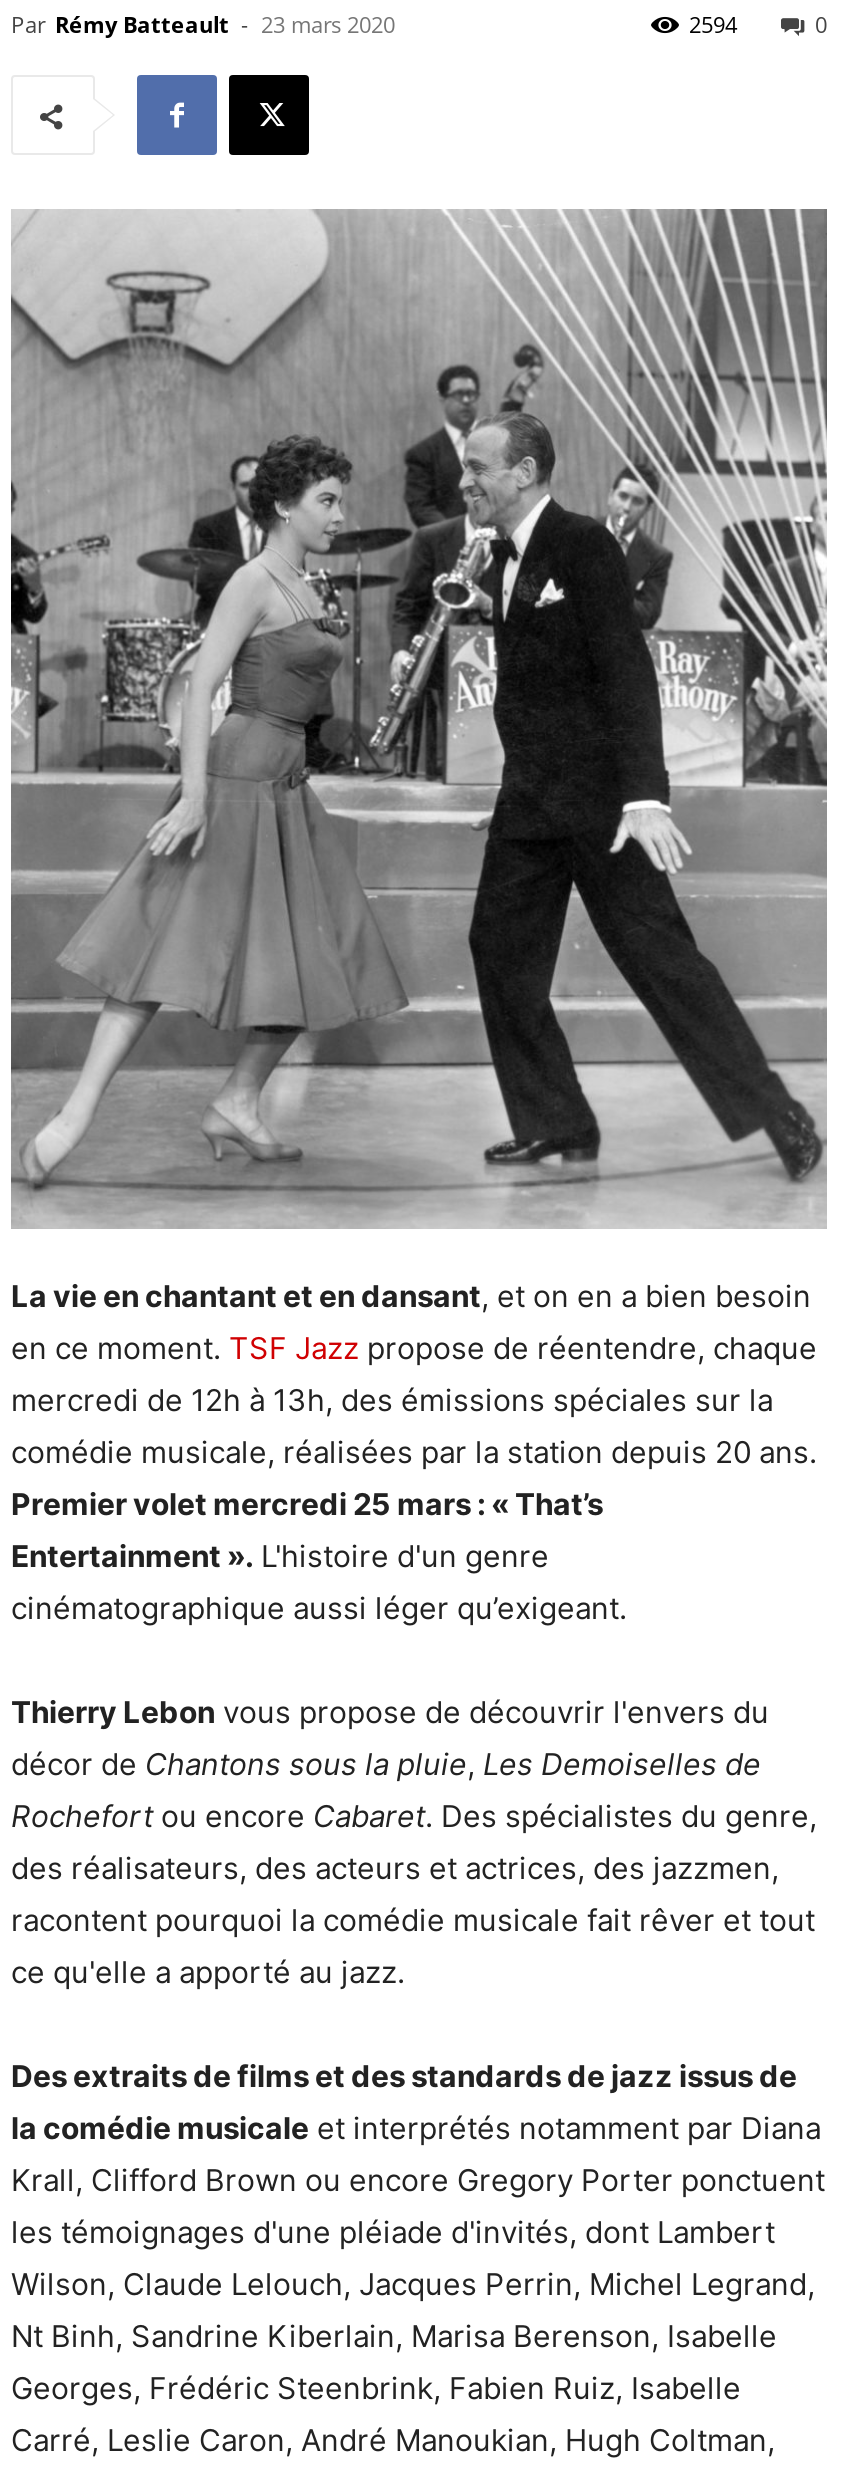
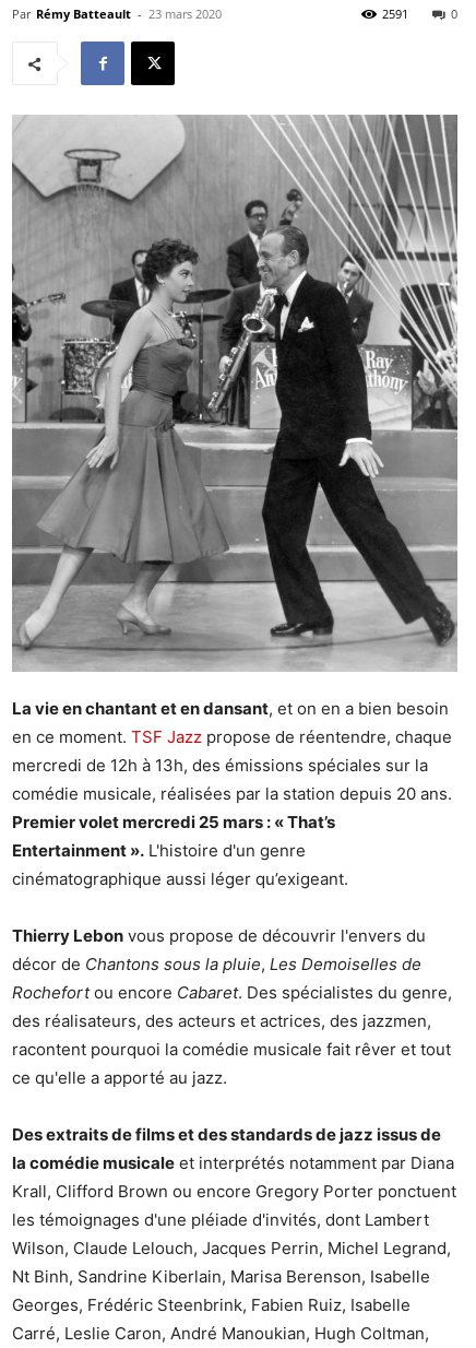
- 2594
+ 2591
